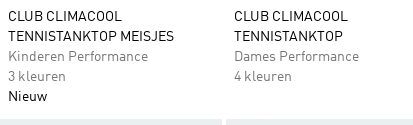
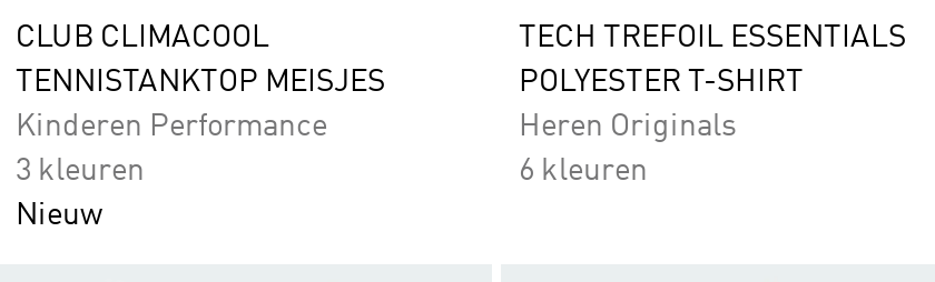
- CLUB CLIMACOOL
- TENNISTANKTOP
- Dames Performance
- 4 kleuren
+ TECH TREFOIL ESSENTIALS
+ POLYESTER T-SHIRT
+ Heren Originals
+ 6 kleuren
